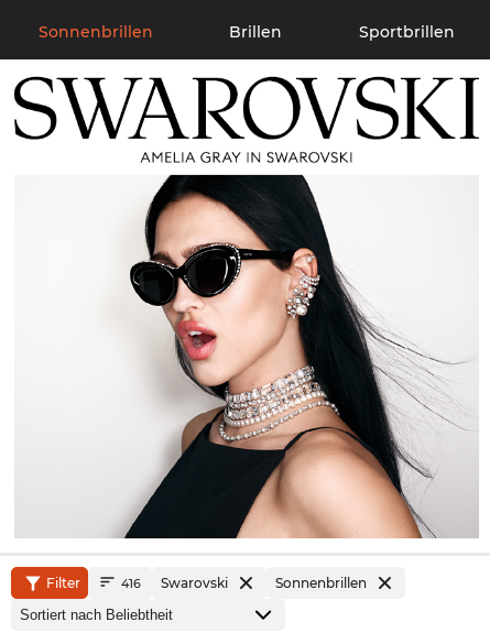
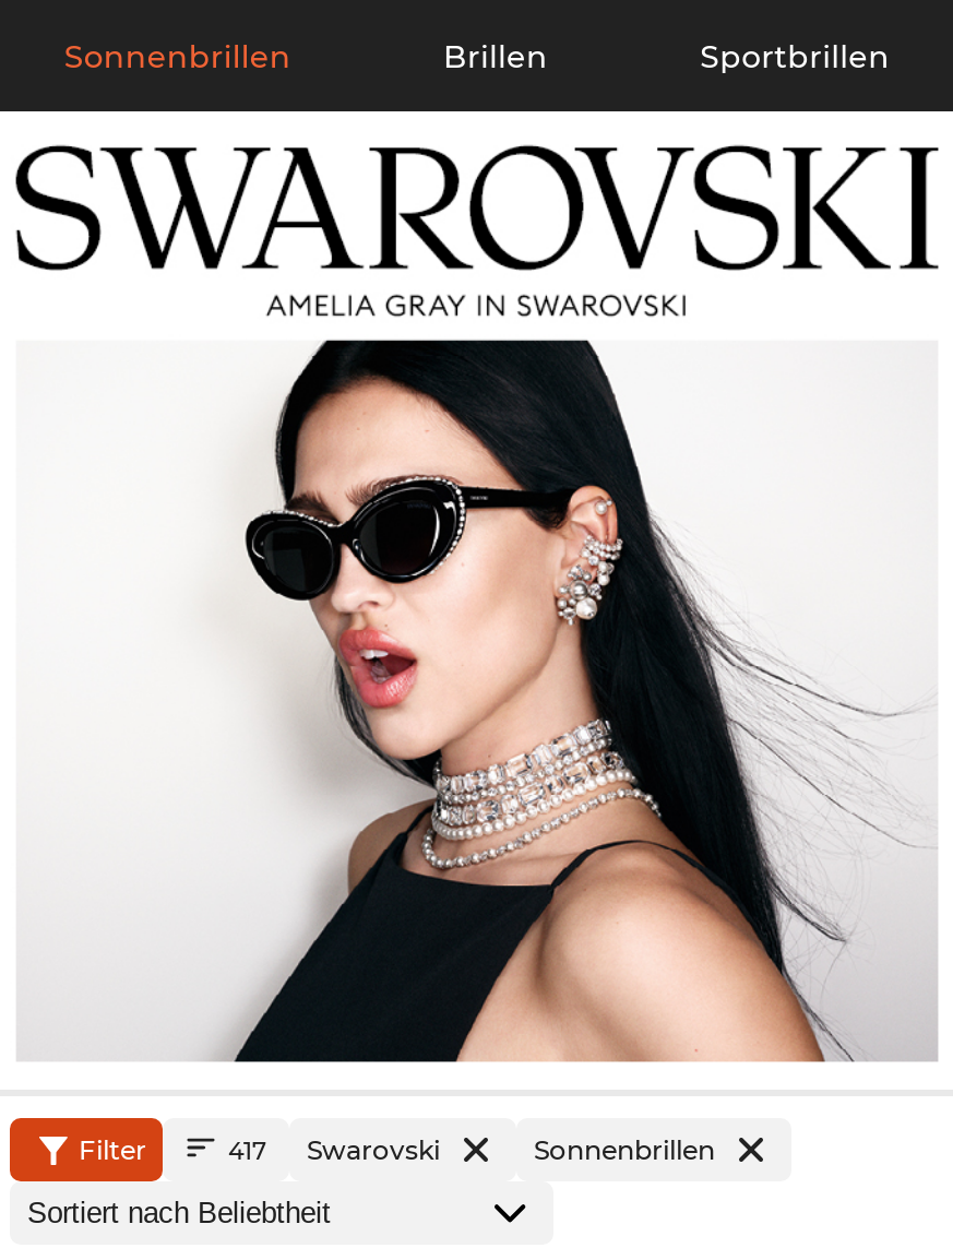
- 416 Swarovski
+ 417 Swarovski
